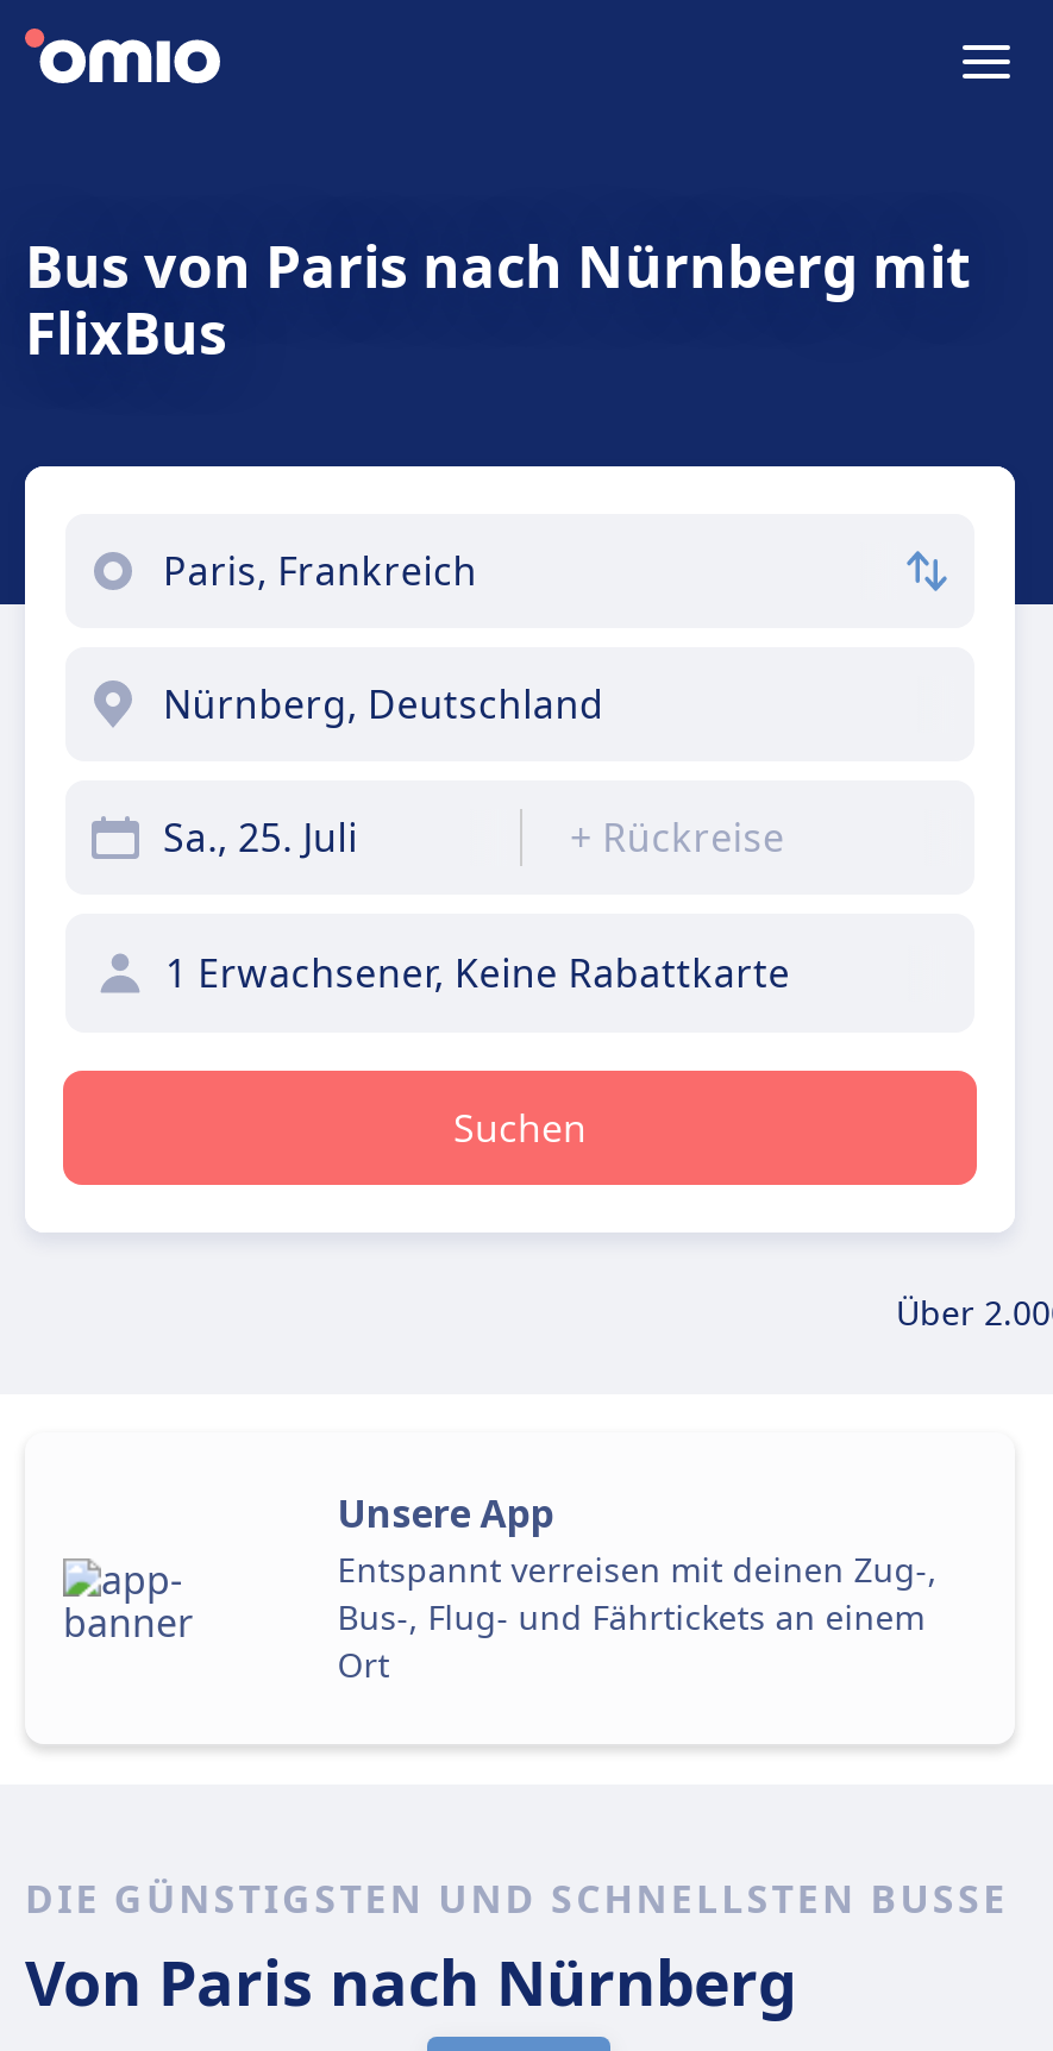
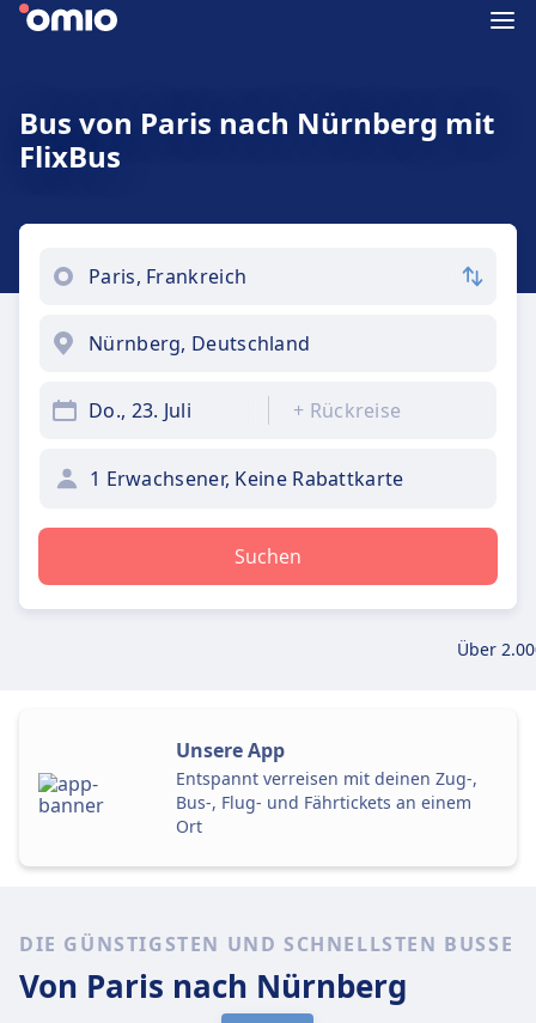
- Sa., 25. Juli
+ Do., 23. Juli
